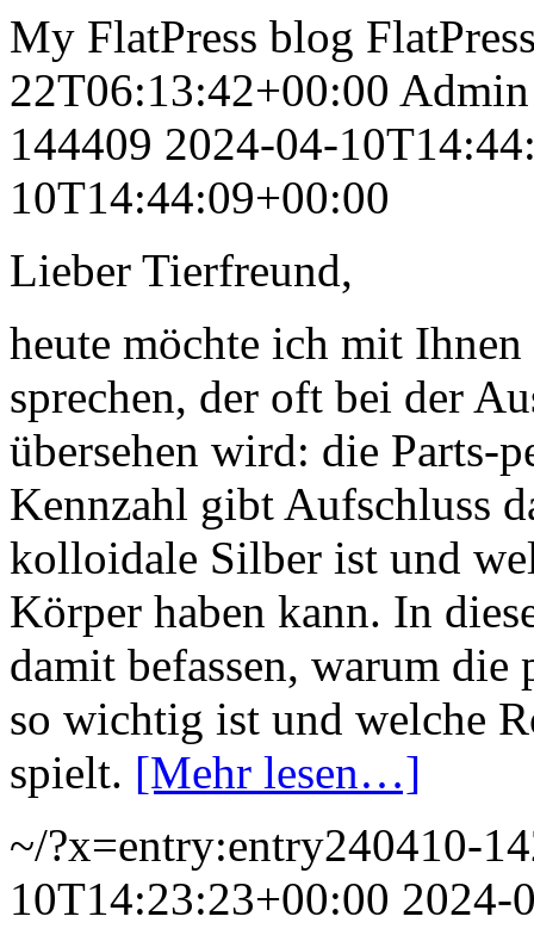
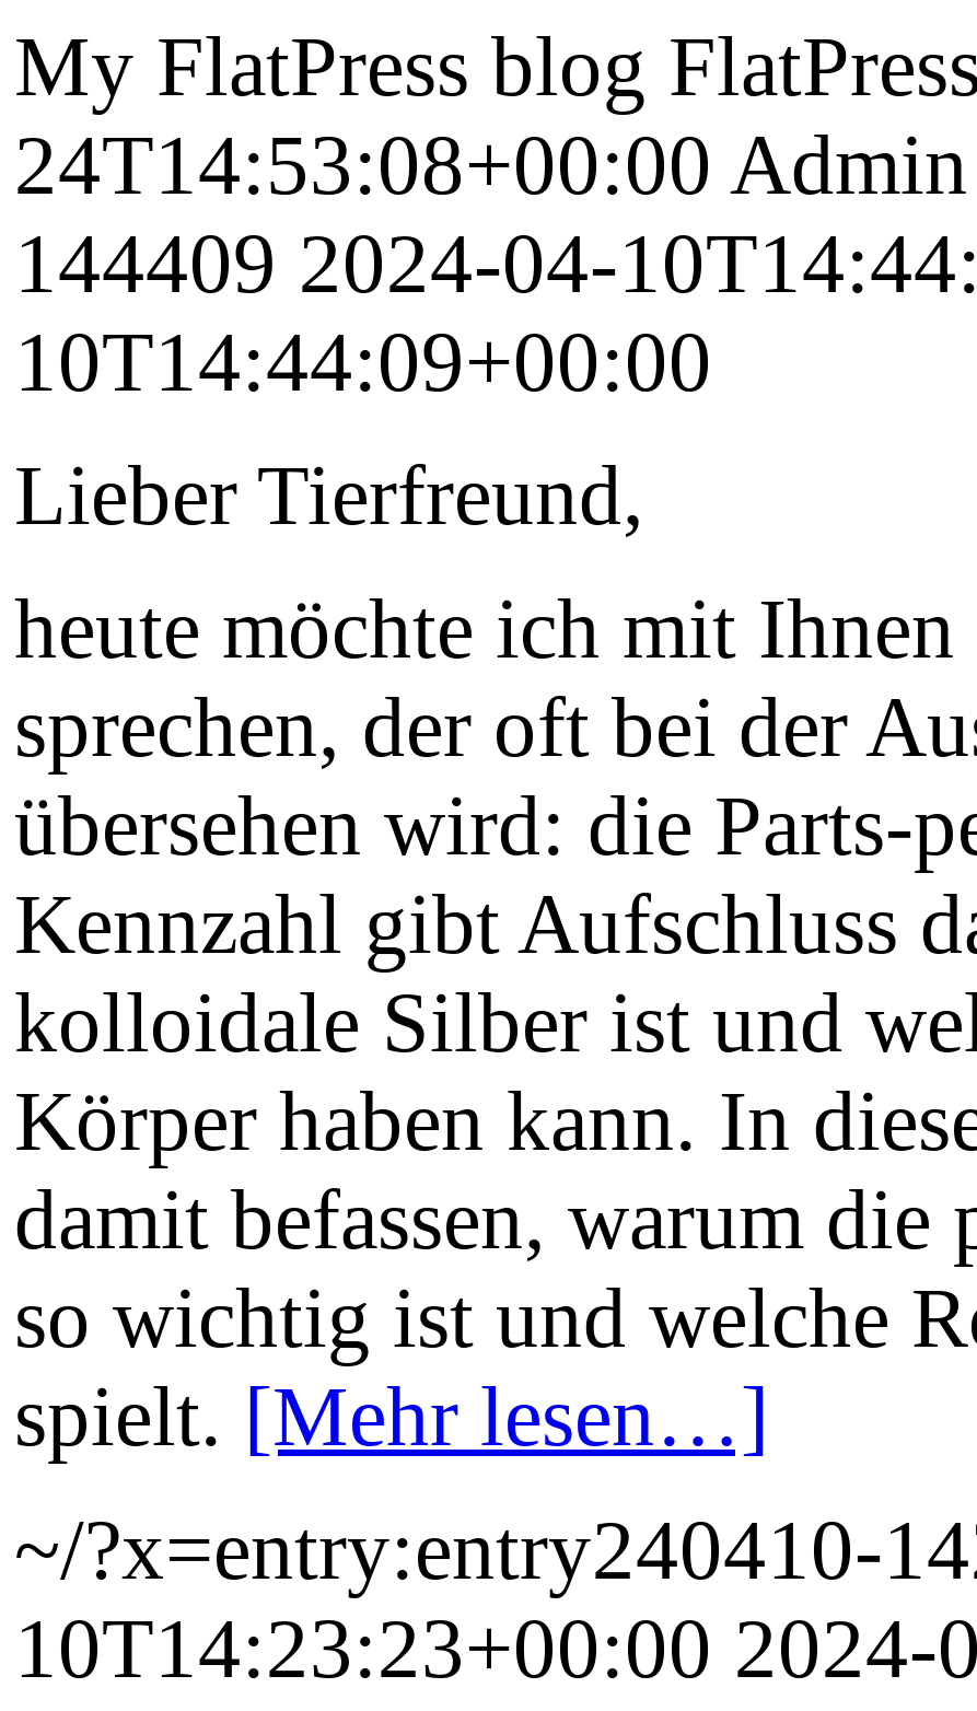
- 22T06:13:42+00:00 Admin
+ 24T14:53:08+00:00 Admin
